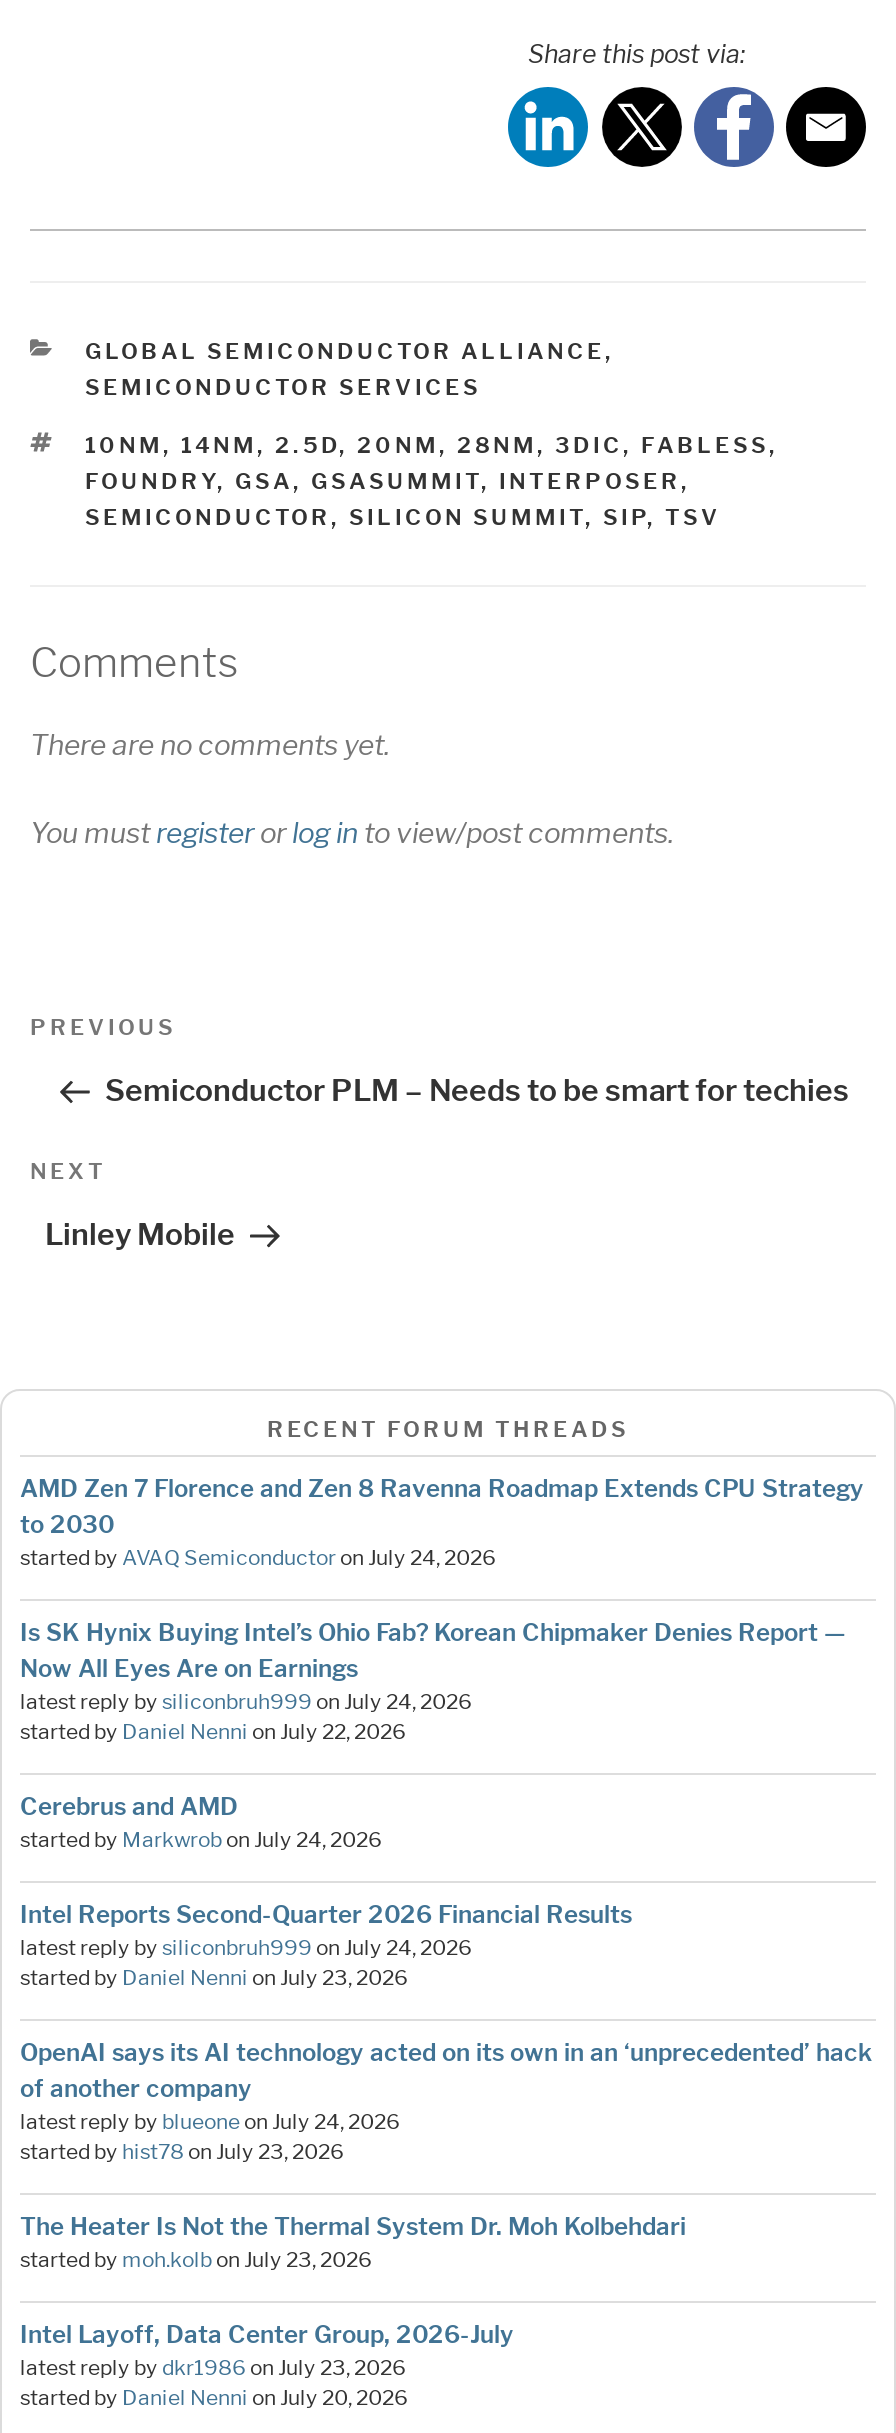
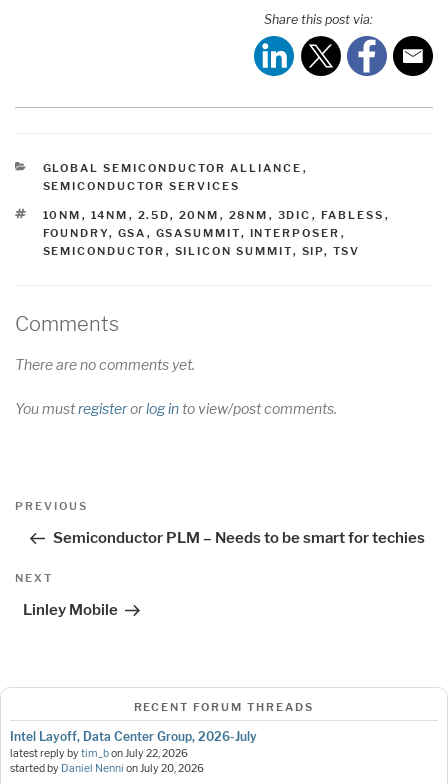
- AMD Zen 7 Florence and Zen 8 Ravenna Roadmap Extends CPU Strategy
- to 2030
- started by AVAQ Semiconductor on July 24, 2026
- Is SK Hynix Buying Intel’s Ohio Fab? Korean Chipmaker Denies Report —
- Now All Eyes Are on Earnings
- latest reply by siliconbruh999 on July 24, 2026
- started by Daniel Nenni on July 22, 2026
- Cerebrus and AMD
- started by Markwrob on July 24, 2026
- Intel Reports Second-Quarter 2026 Financial Results
- latest reply by siliconbruh999 on July 24, 2026
- started by Daniel Nenni on July 23, 2026
- OpenAI says its AI technology acted on its own in an ‘unprecedented’ hack
- of another company
- latest reply by blueone on July 24, 2026
- started by hist78 on July 23, 2026
- The Heater Is Not the Thermal System Dr. Moh Kolbehdari
- started by moh.kolb on July 23, 2026

- latest reply by dkr1986 on July 23, 2026
+ latest reply by tim_b on July 22, 2026
